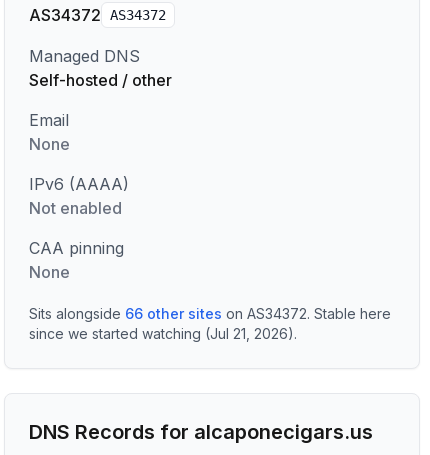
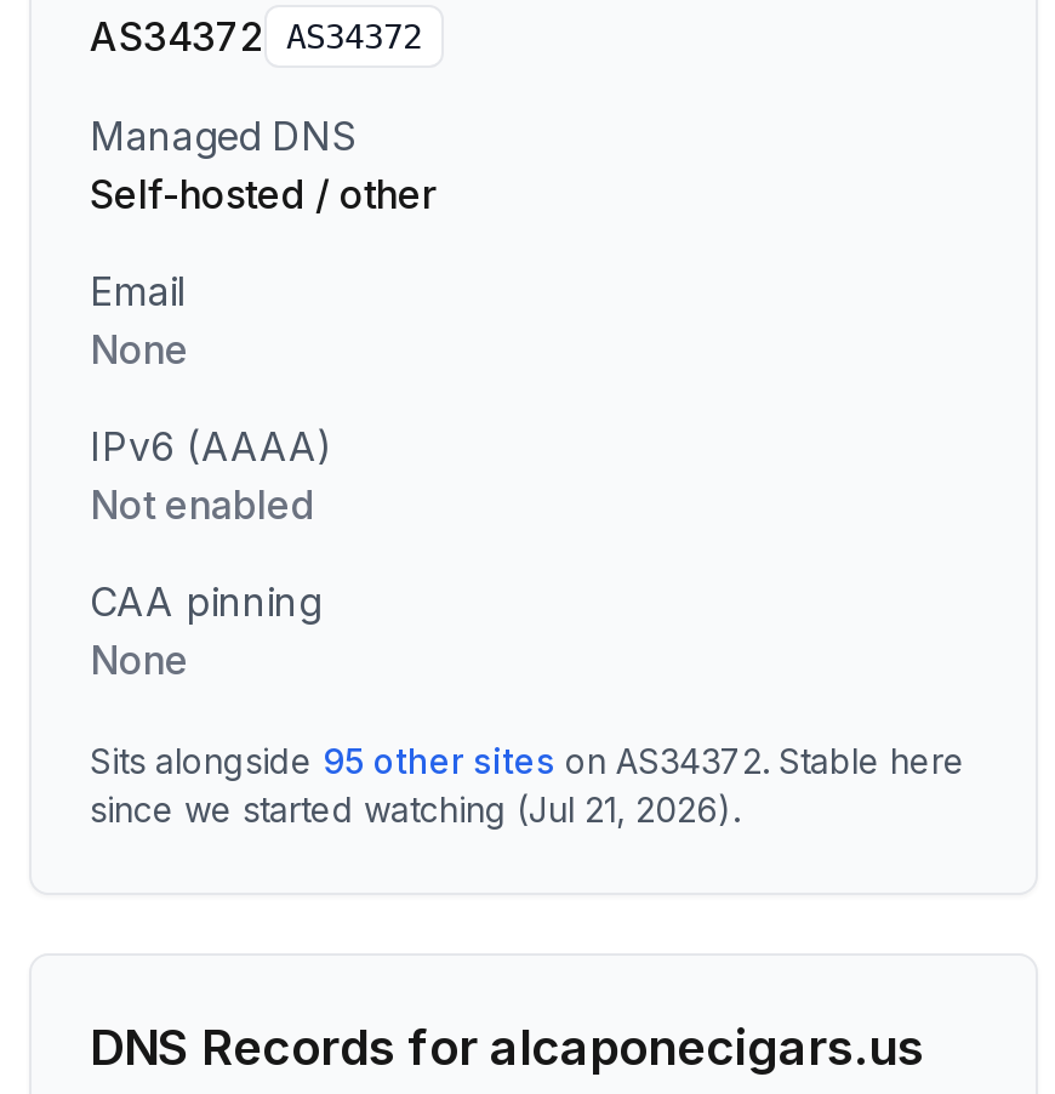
- Sits alongside 66 other sites on AS34372. Stable here
+ Sits alongside 95 other sites on AS34372. Stable here
